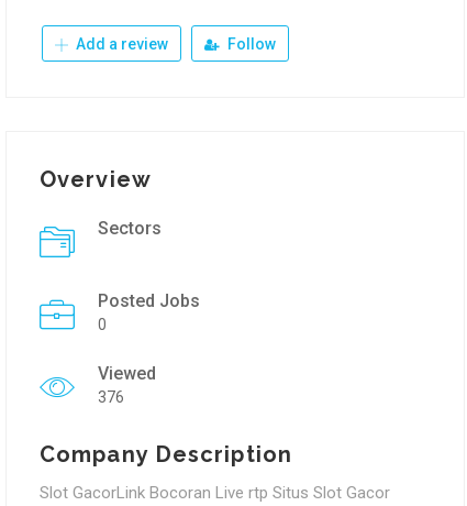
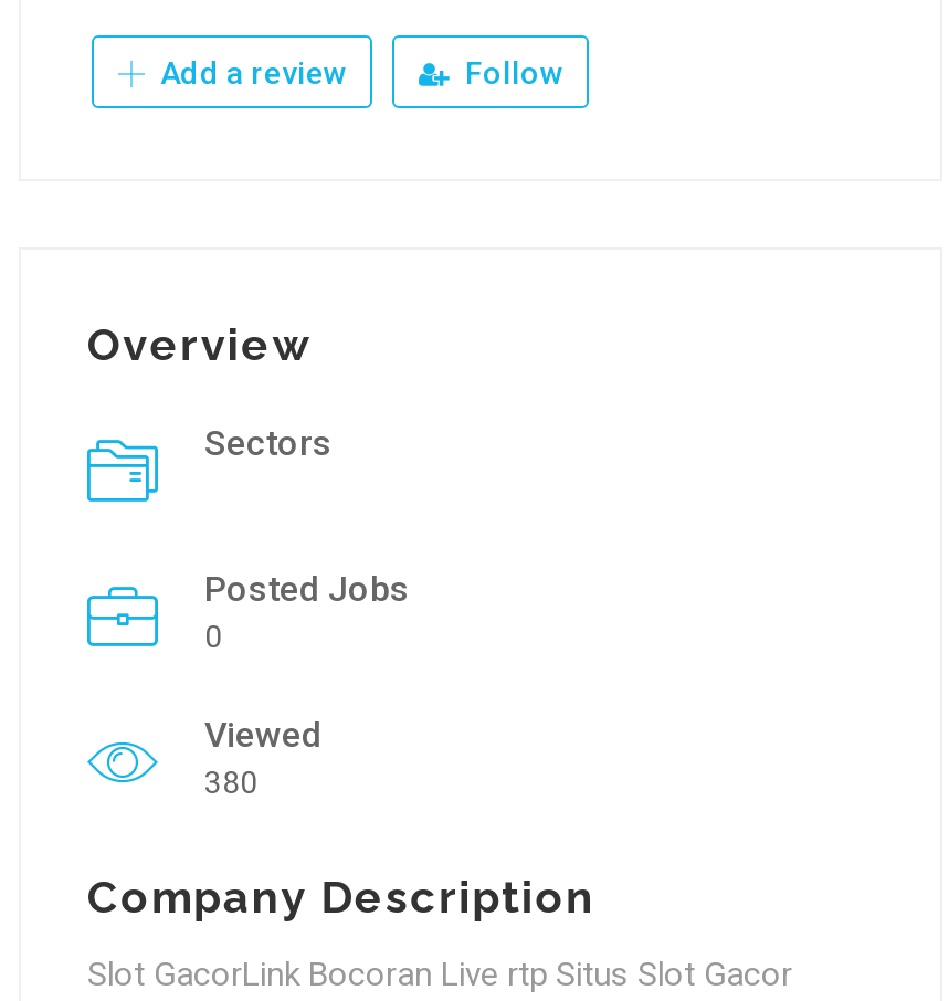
- 376
+ 380
